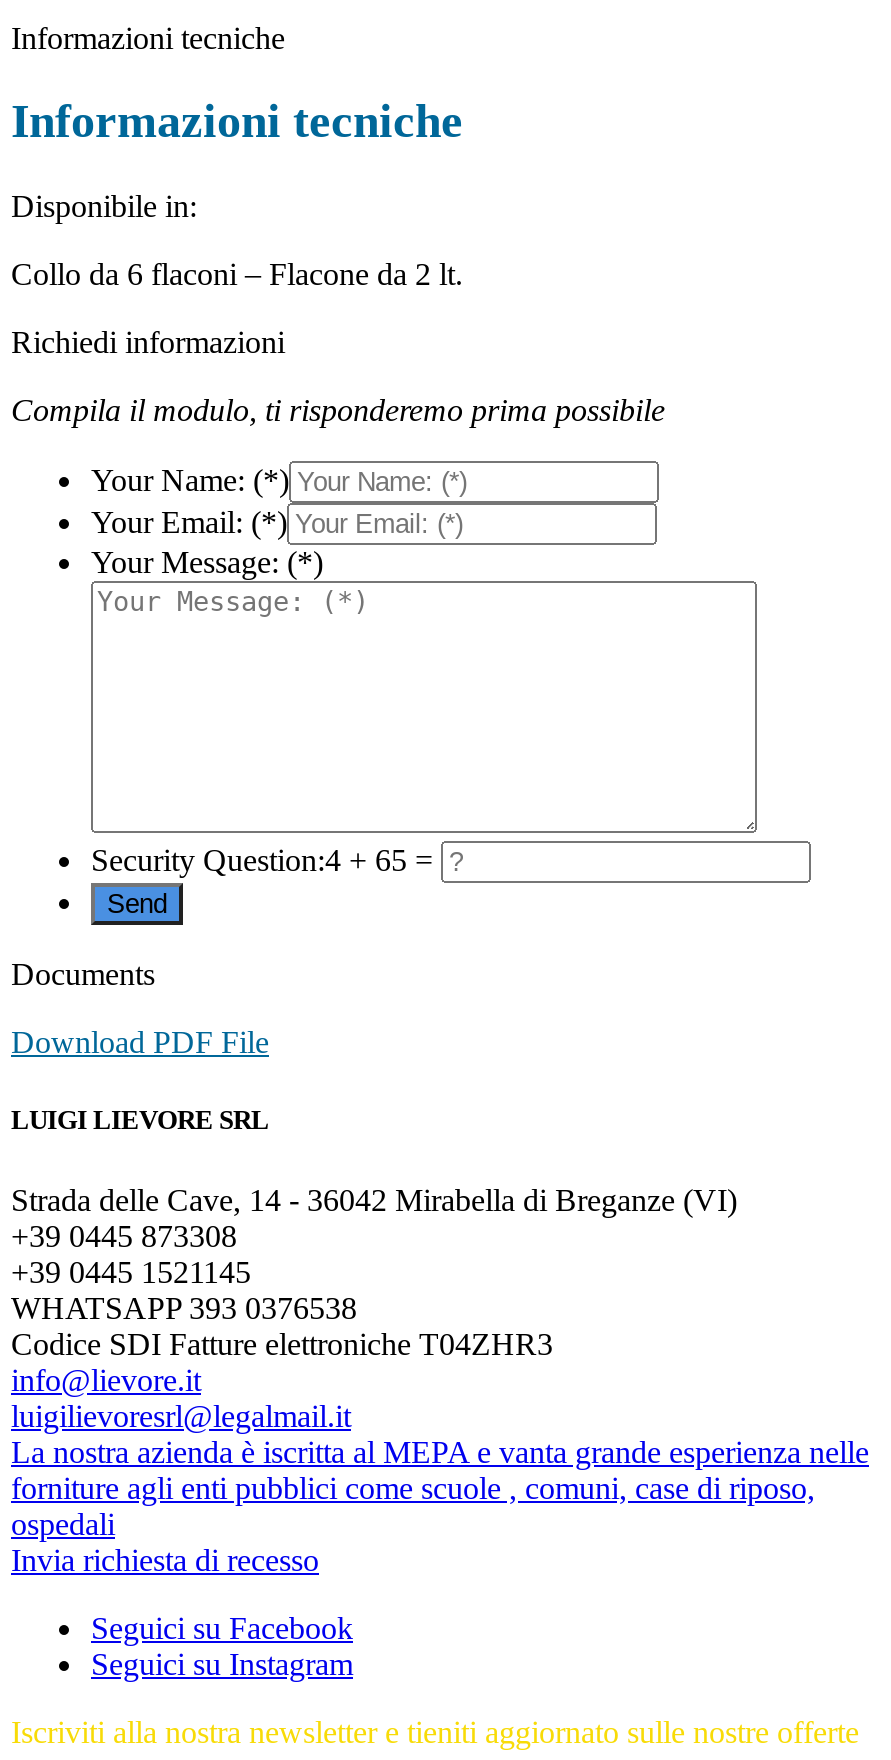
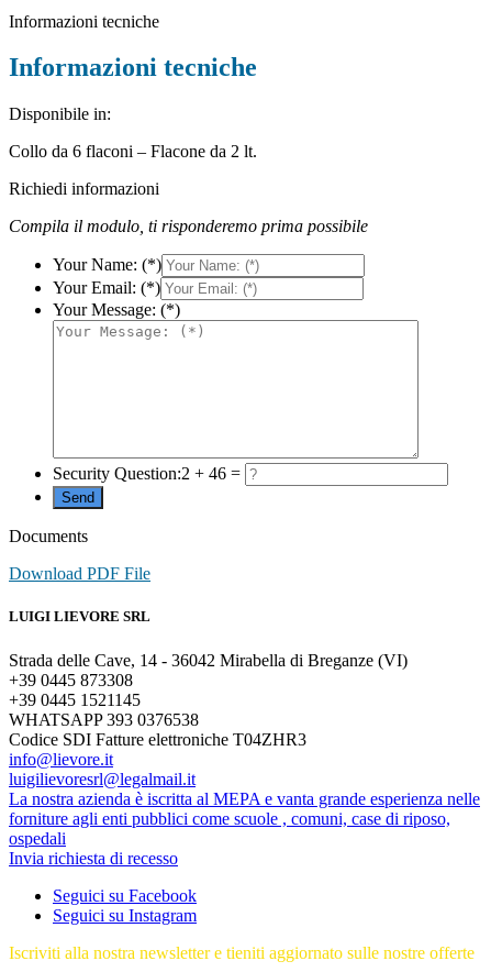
- Security Question:4 + 65 =
+ Security Question:2 + 46 =
